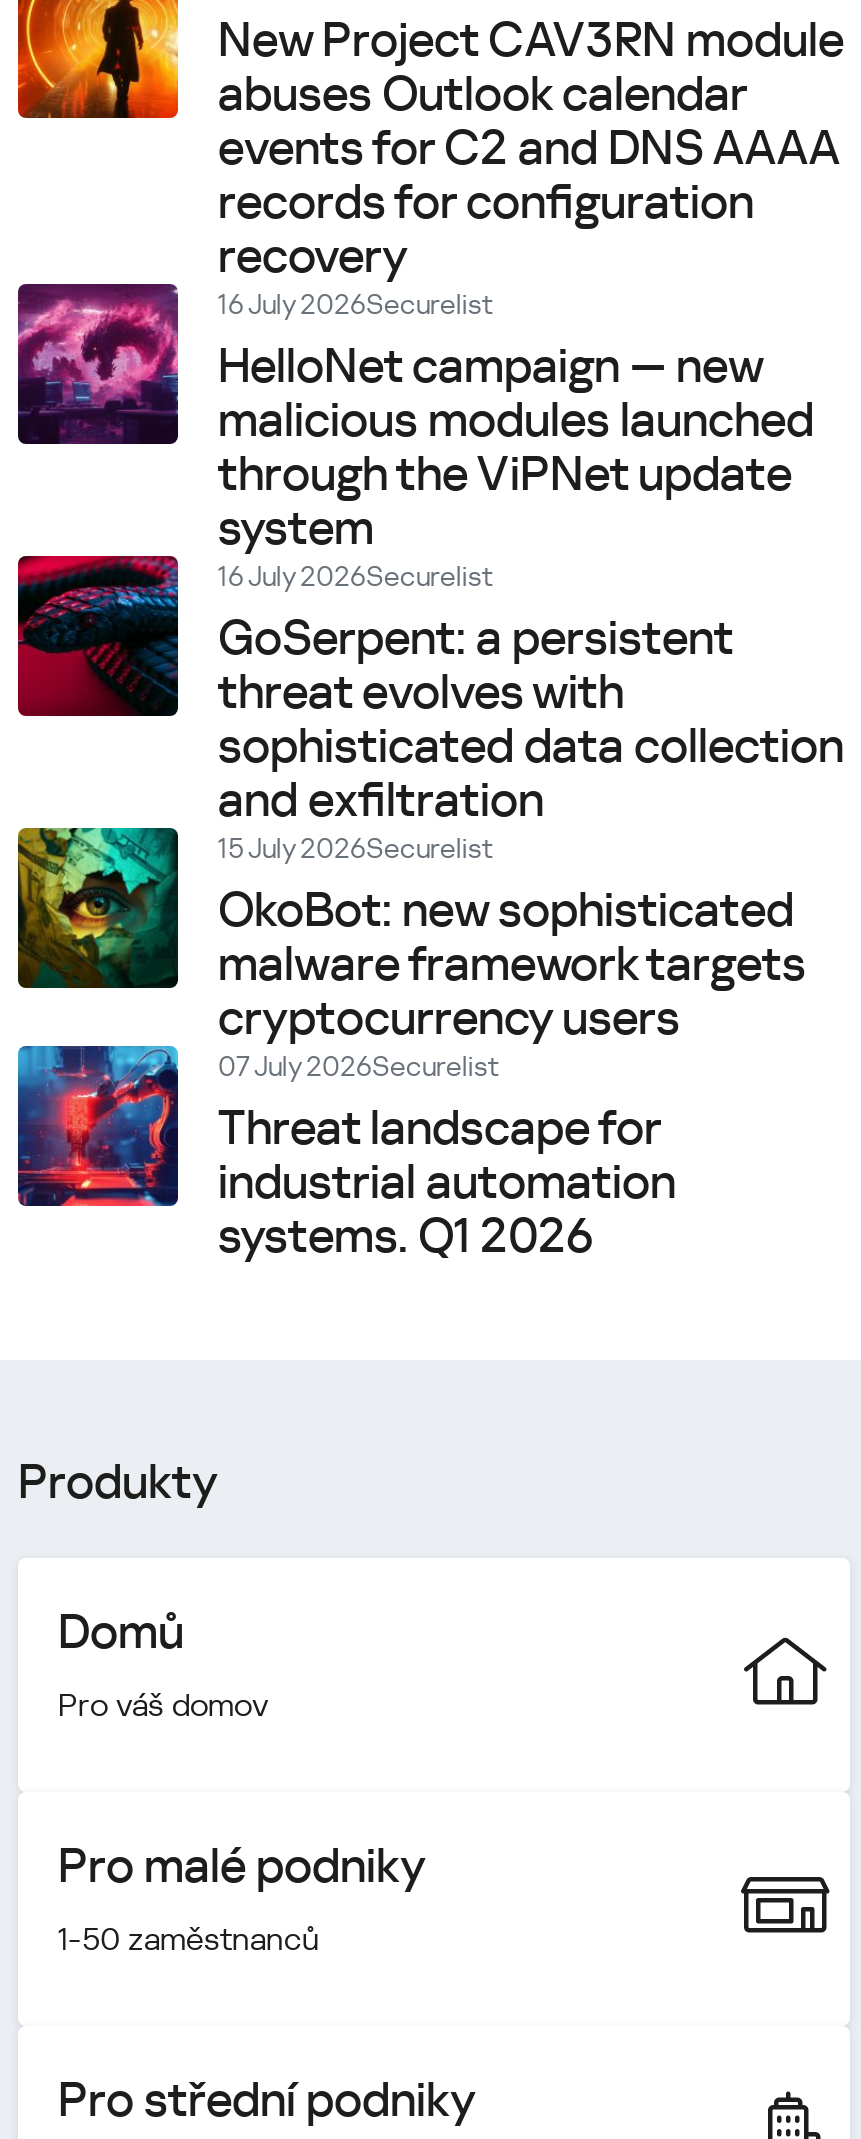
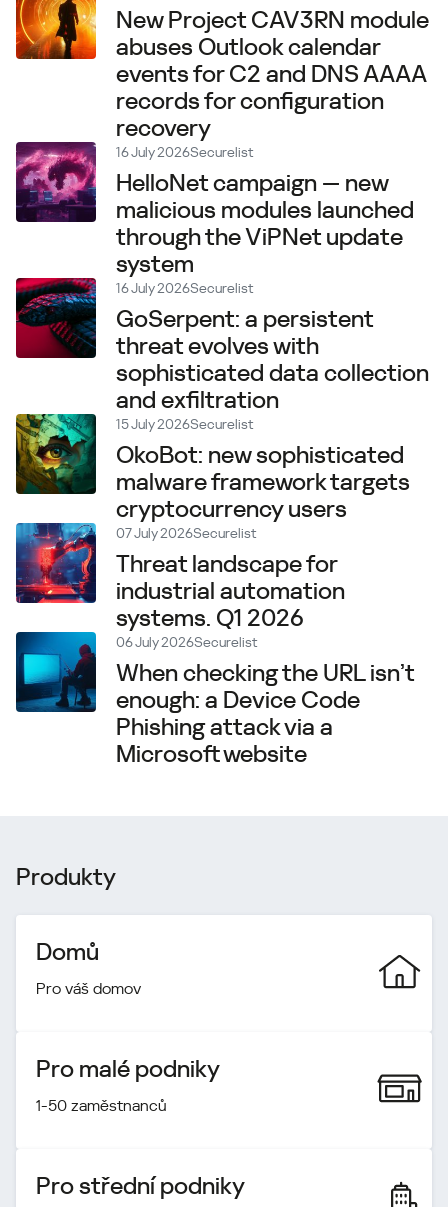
+ [image]
+ 06 July 2026Securelist
+ When checking the URL isn’t
+ enough: a Device Code
+ Phishing attack via a
+ Microsoft website
